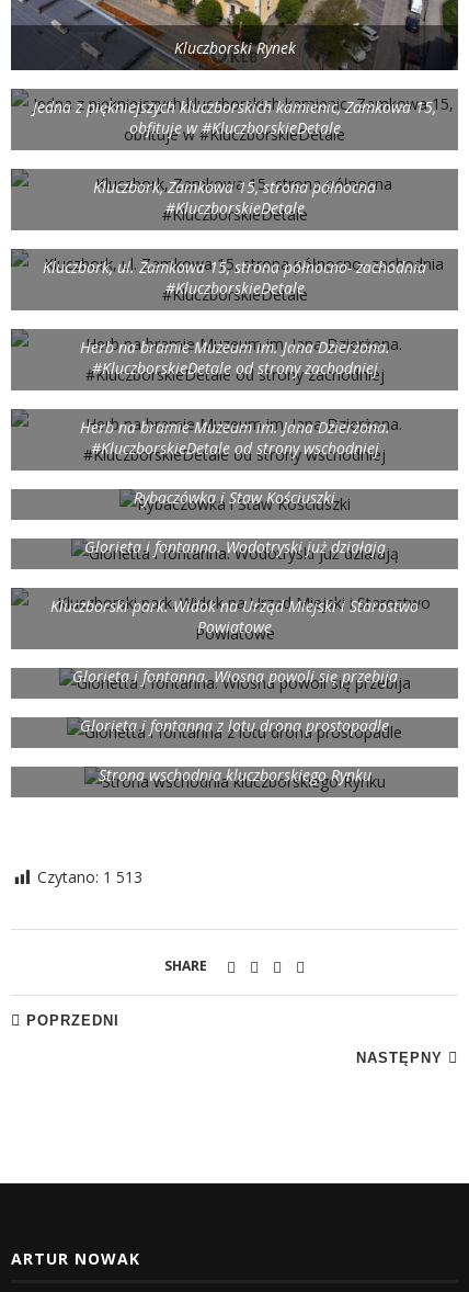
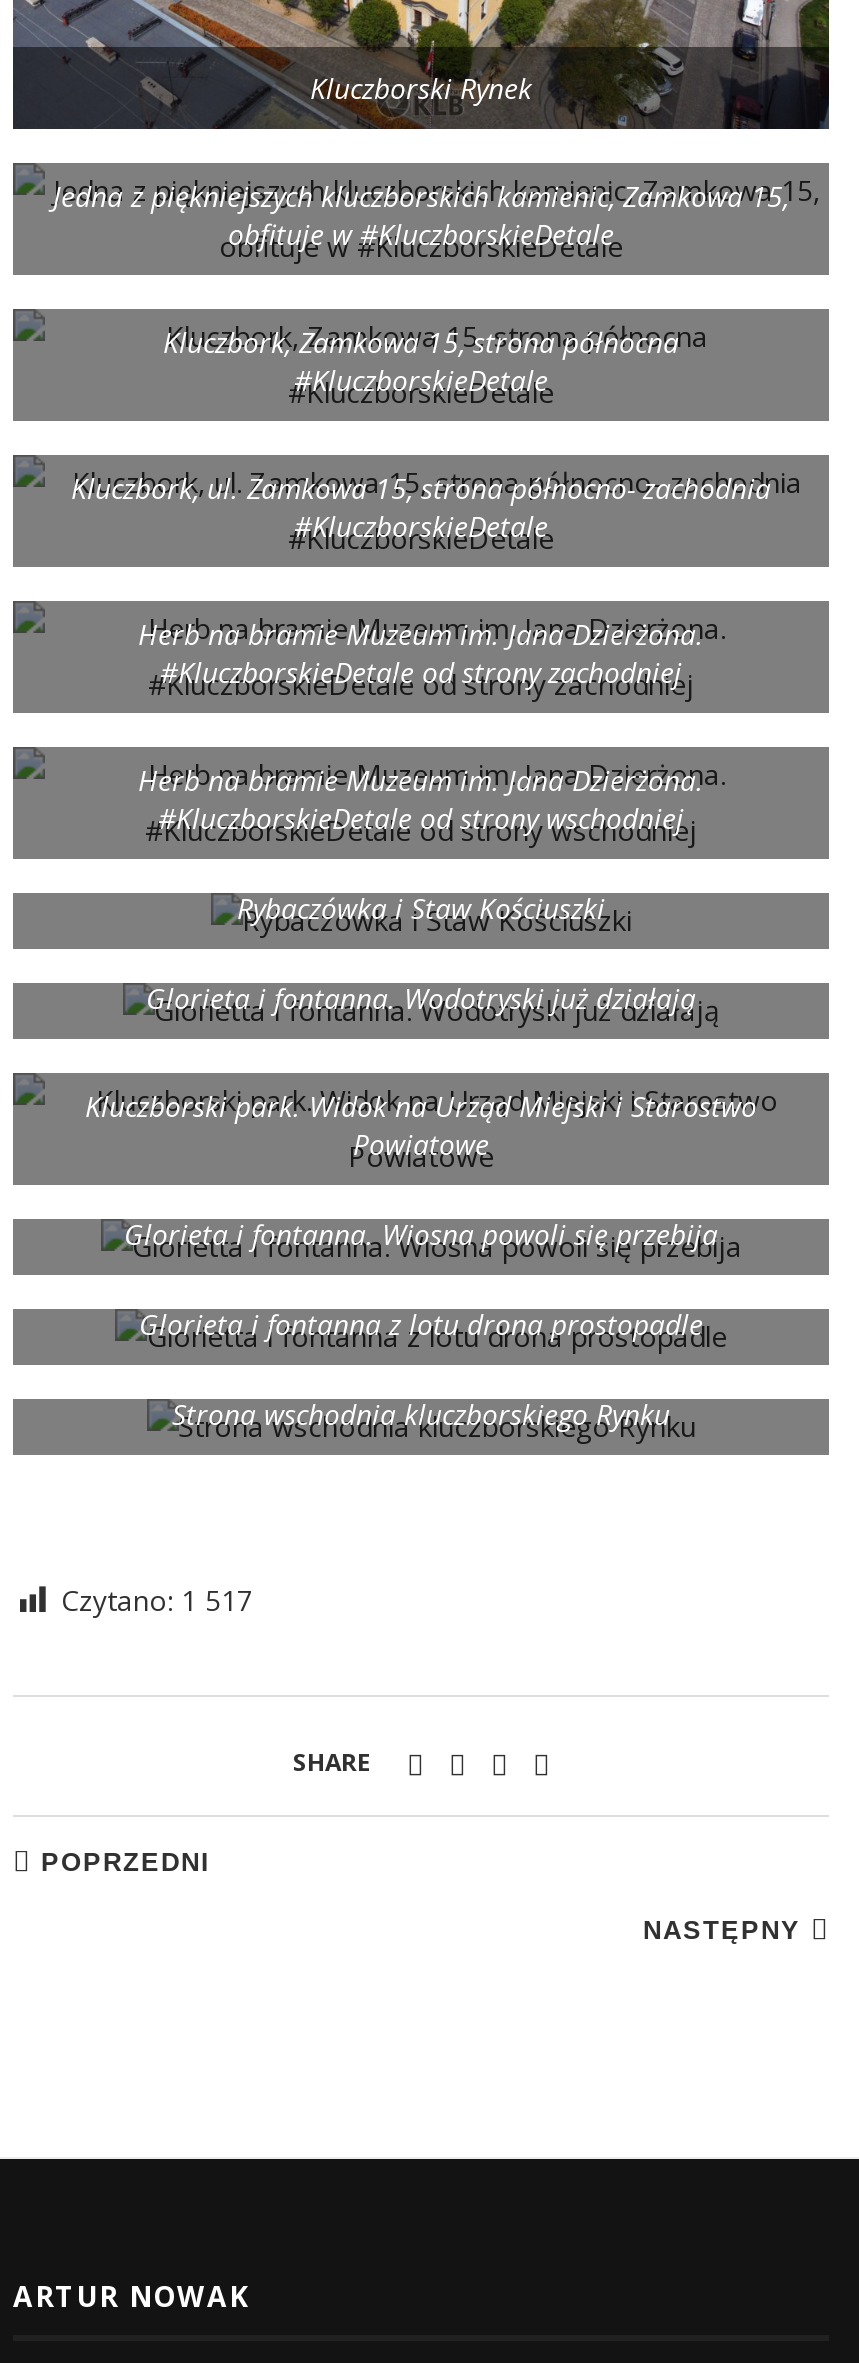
- Czytano: 1 513
+ Czytano: 1 517
